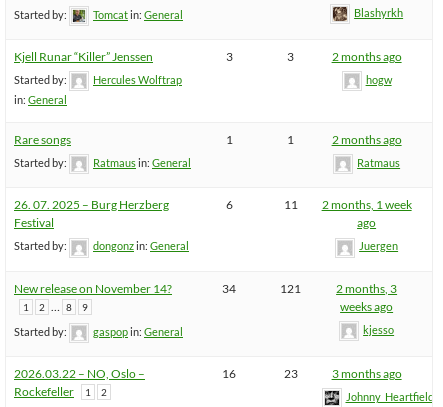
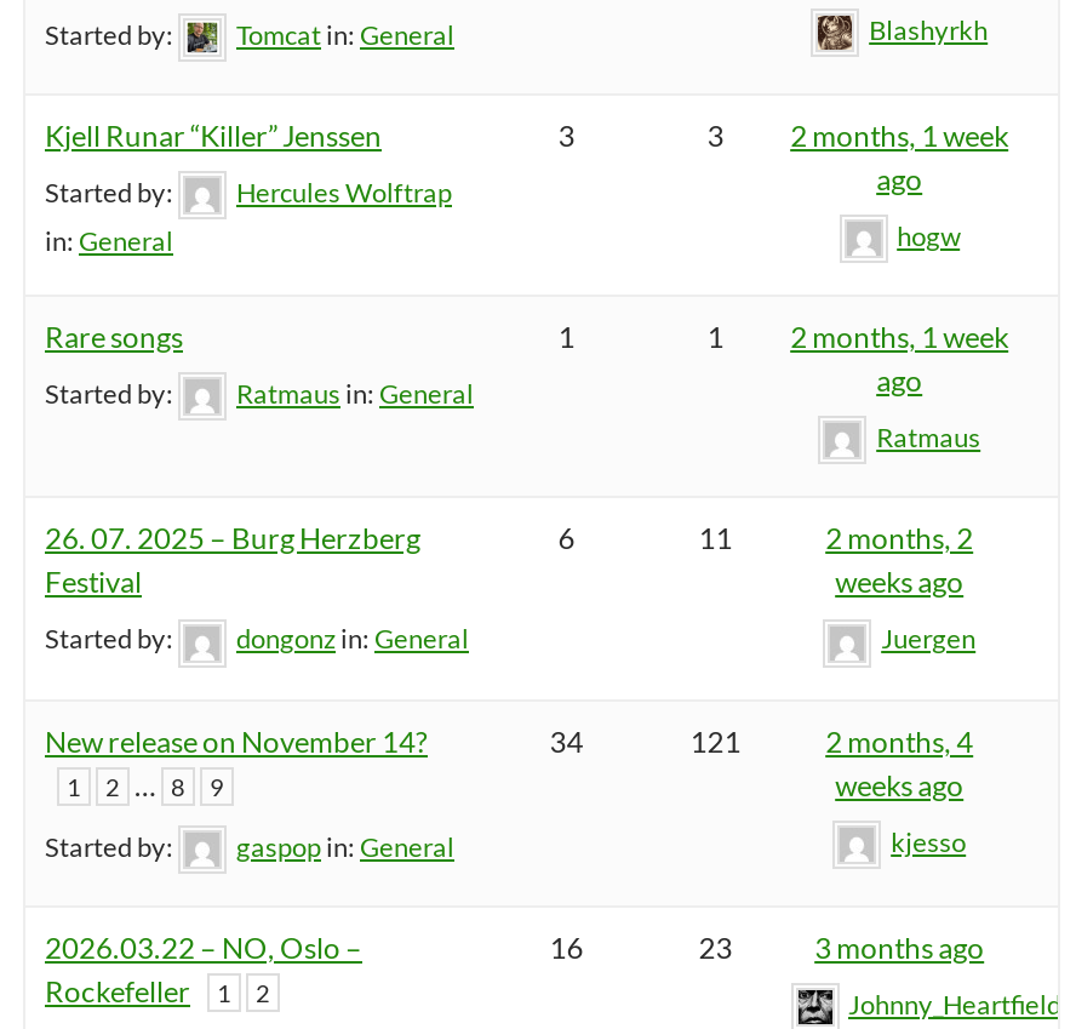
- 2 months ago
+ 2 months, 1 week
+ ago

- 2 months ago
+ 2 months, 1 week
+ ago

- 2 months, 1 week
- ago
+ 2 months, 2
+ weeks ago

- 2 months, 3
+ 2 months, 4
